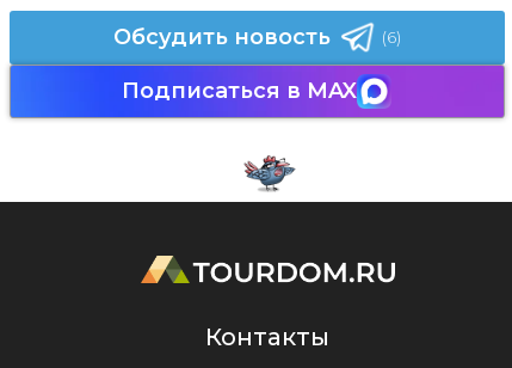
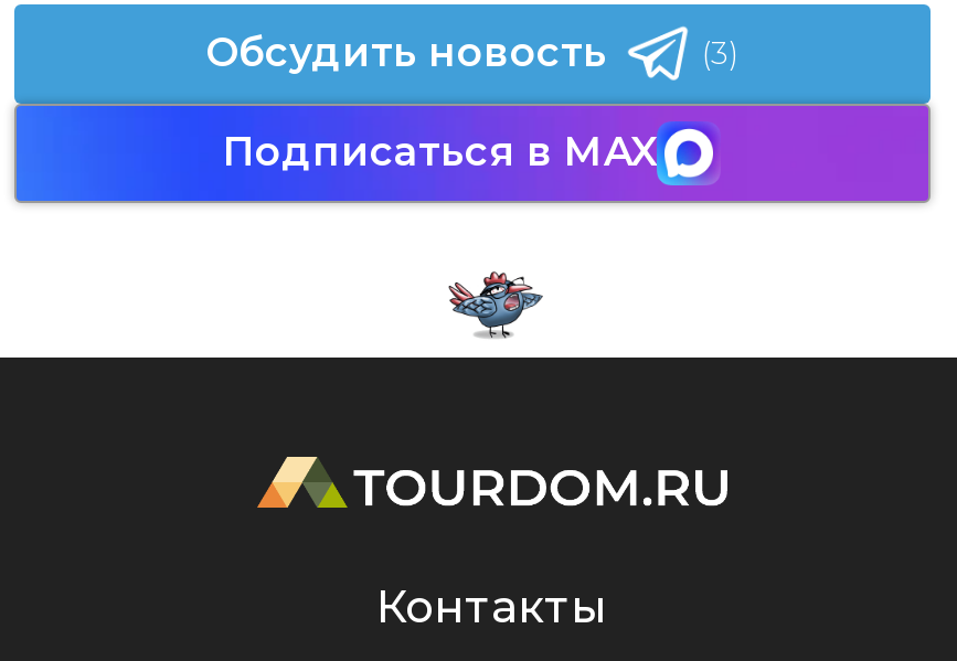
- (6)
+ (3)
